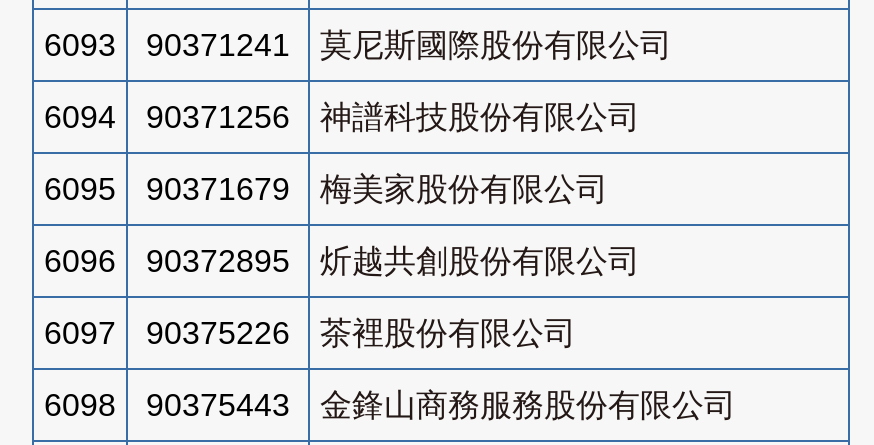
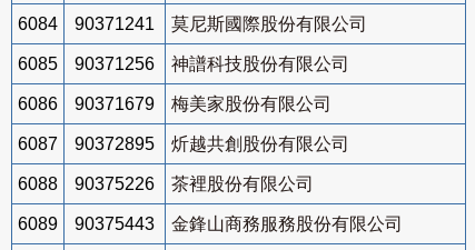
- 6093 90371241 莫尼斯國際股份有限公司
+ 6084 90371241 莫尼斯國際股份有限公司

- 6094 90371256 神譜科技股份有限公司
+ 6085 90371256 神譜科技股份有限公司

- 6095 90371679 梅美家股份有限公司
+ 6086 90371679 梅美家股份有限公司

- 6096 90372895 炘越共創股份有限公司
+ 6087 90372895 炘越共創股份有限公司

- 6097 90375226 茶裡股份有限公司
+ 6088 90375226 茶裡股份有限公司

- 6098 90375443 金鋒山商務服務股份有限公司
+ 6089 90375443 金鋒山商務服務股份有限公司
